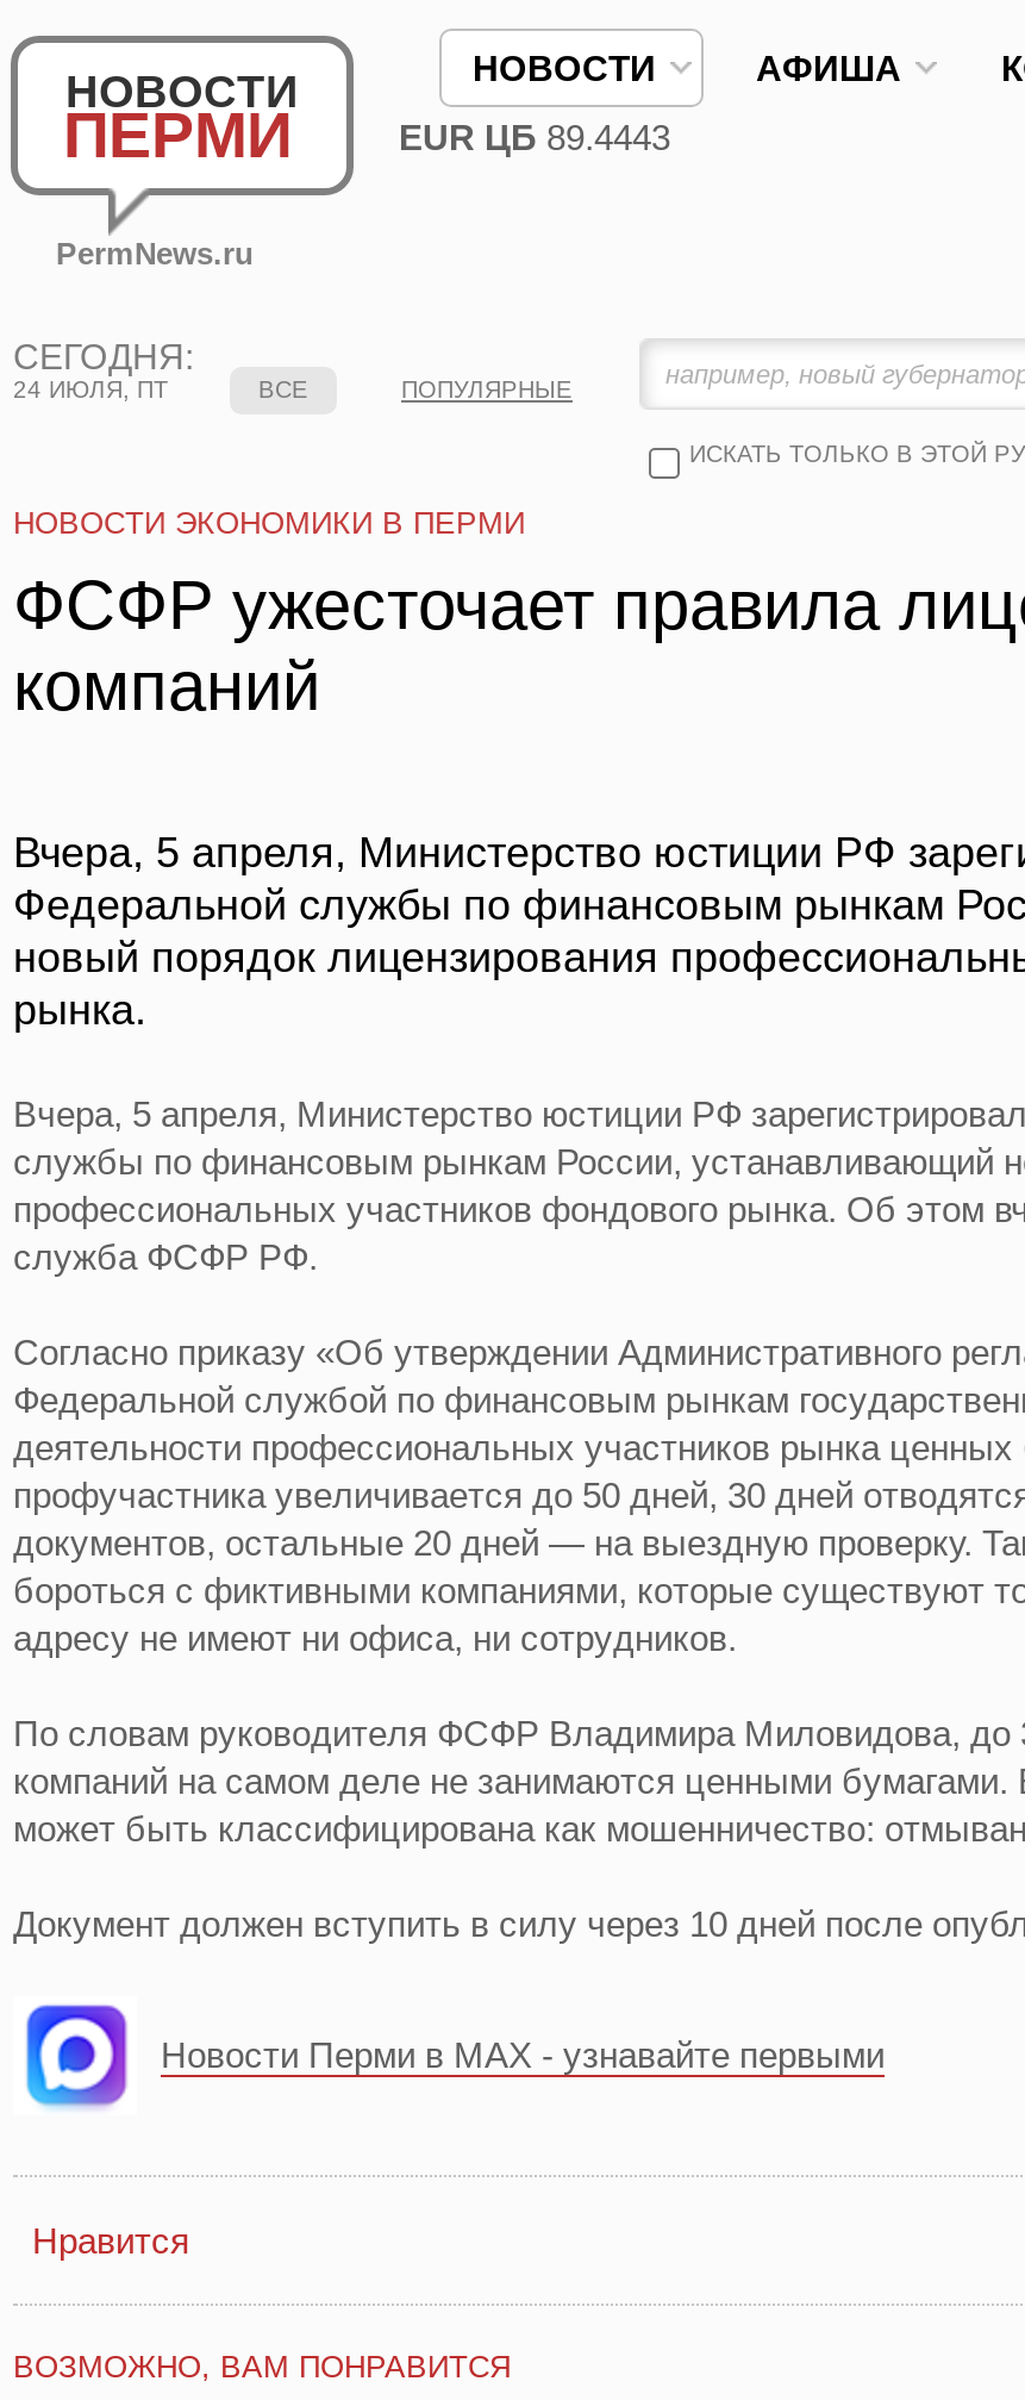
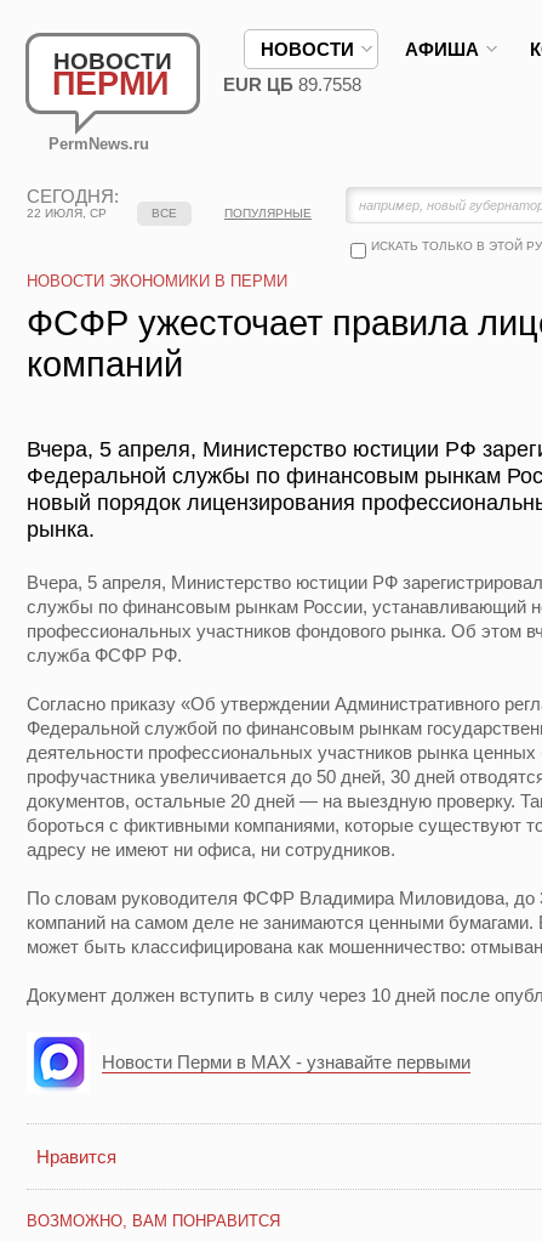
- EUR ЦБ 89.4443
+ EUR ЦБ 89.7558

- 24 ИЮЛЯ, ПТ
+ 22 ИЮЛЯ, СР
